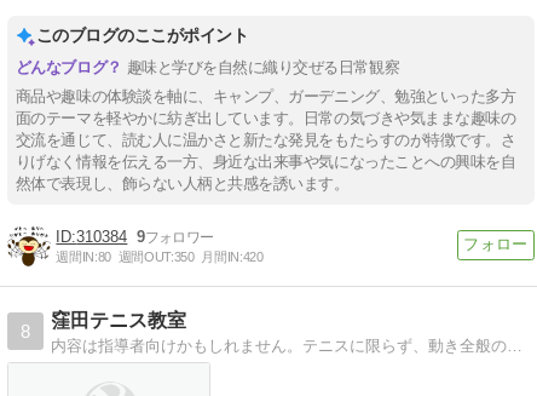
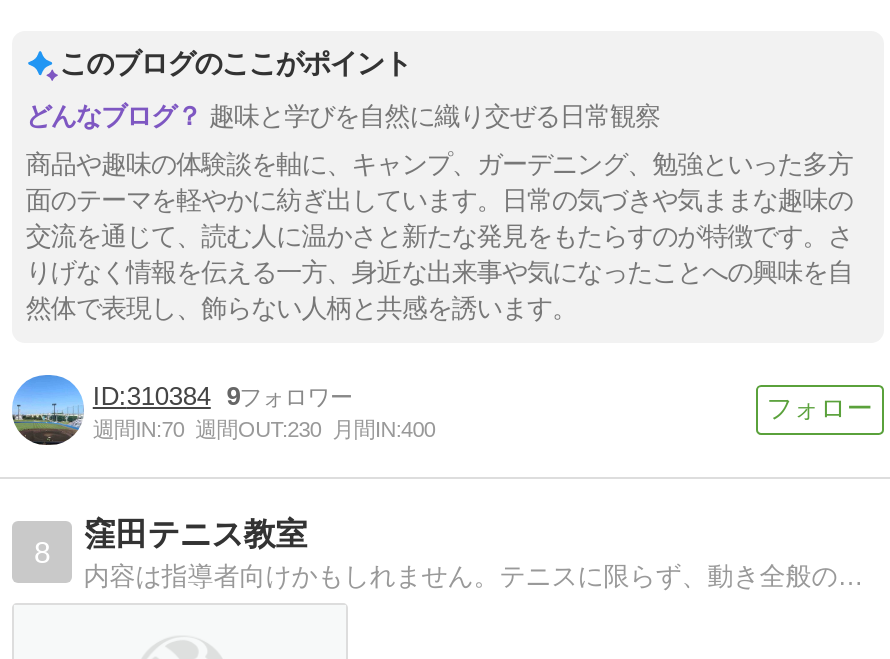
- [image]
- 週間IN:80 週間OUT:350 月間IN:420
+ [image]
+ 週間IN:70 週間OUT:230 月間IN:400
